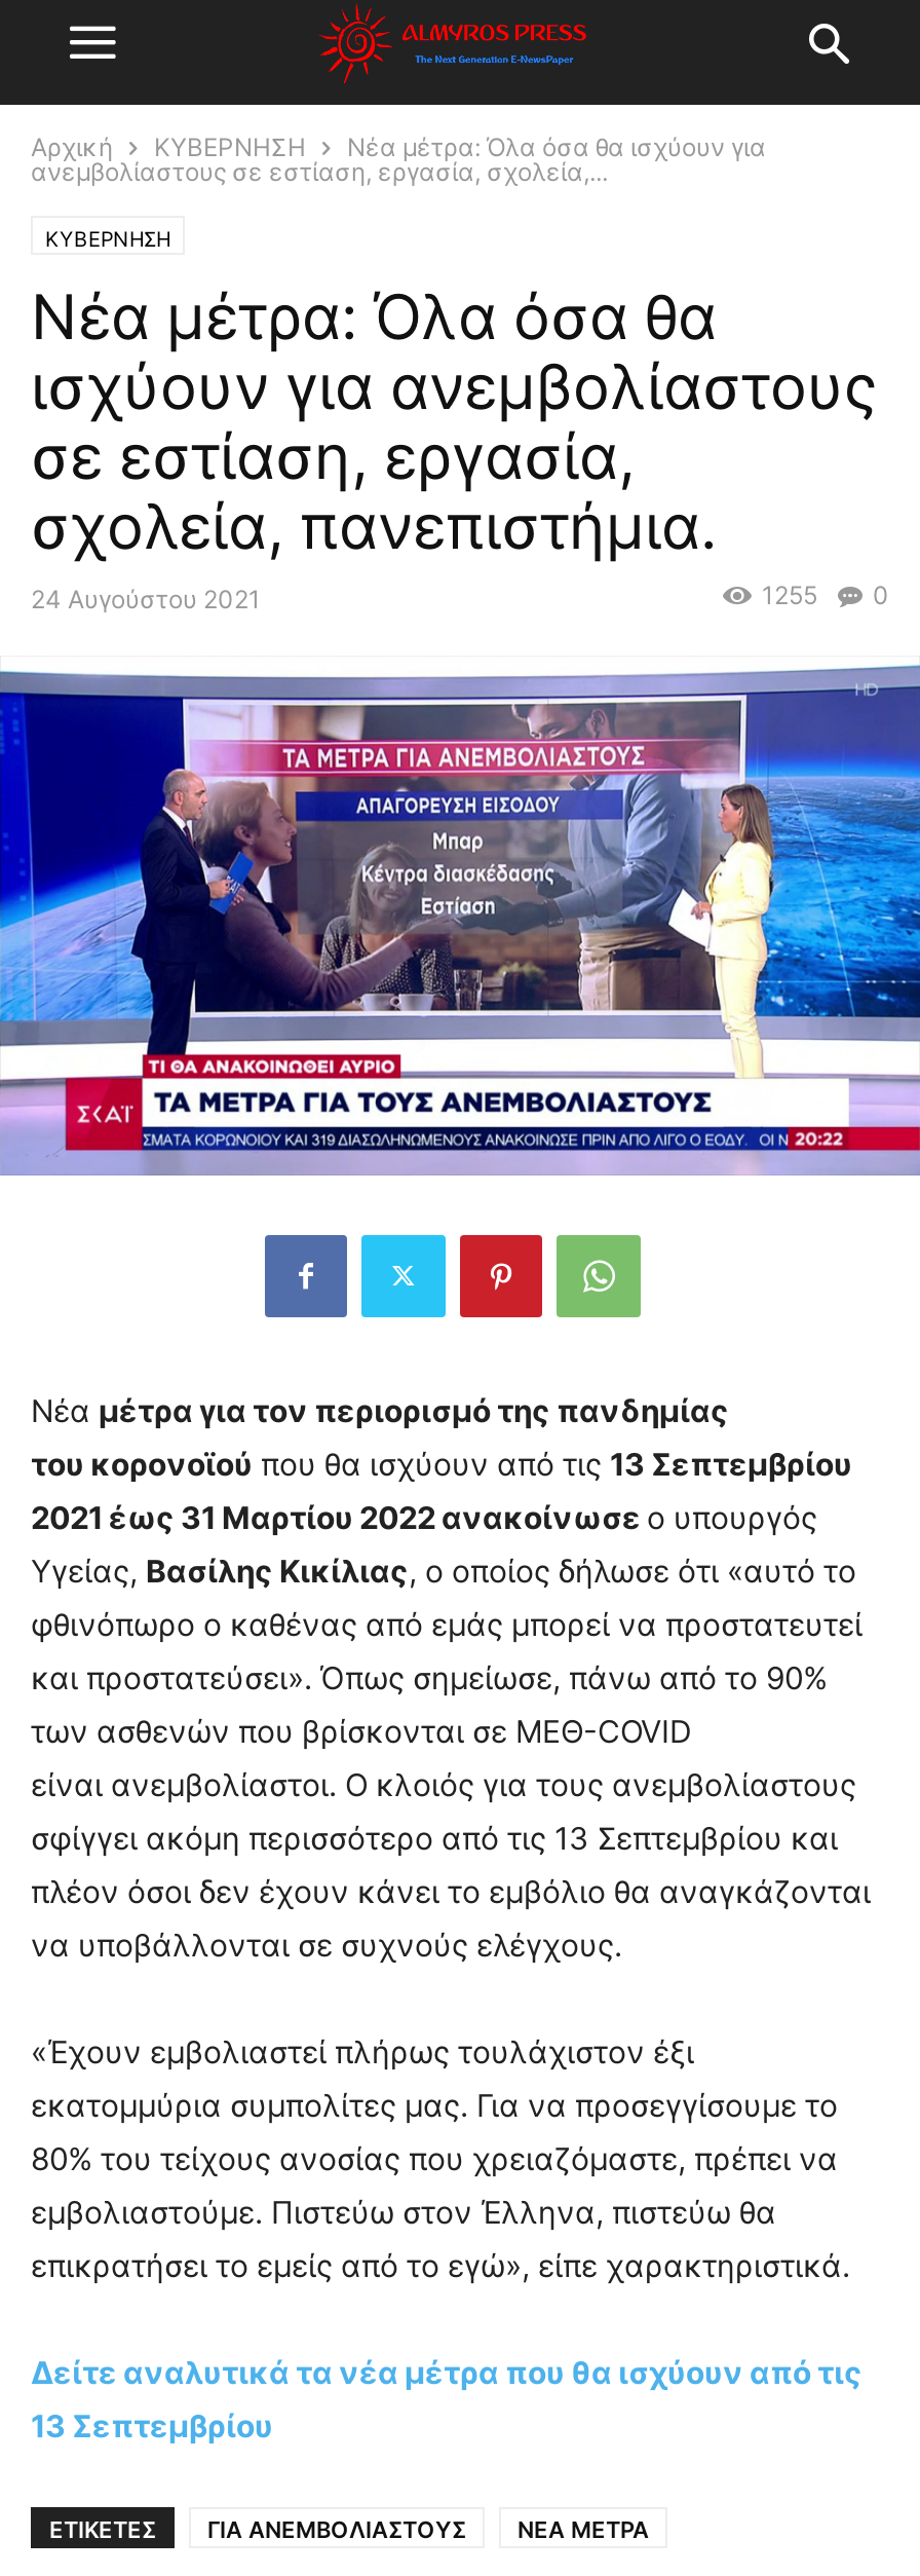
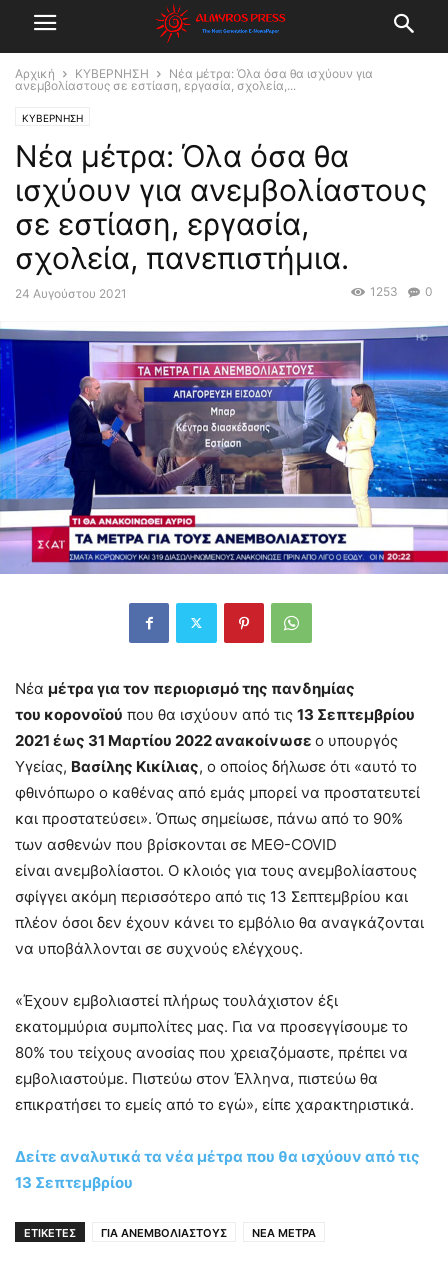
- 1255 0
+ 1253 0
